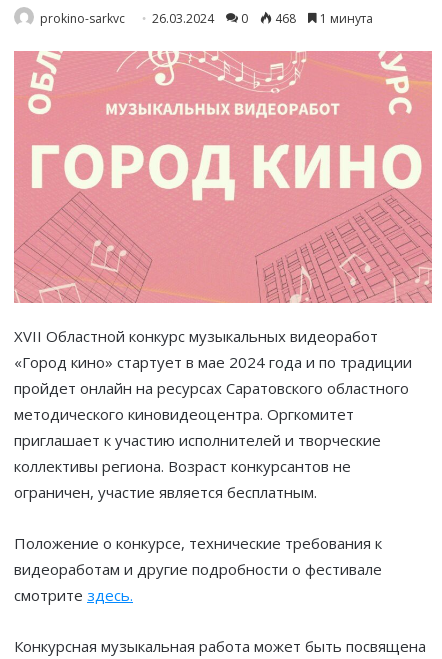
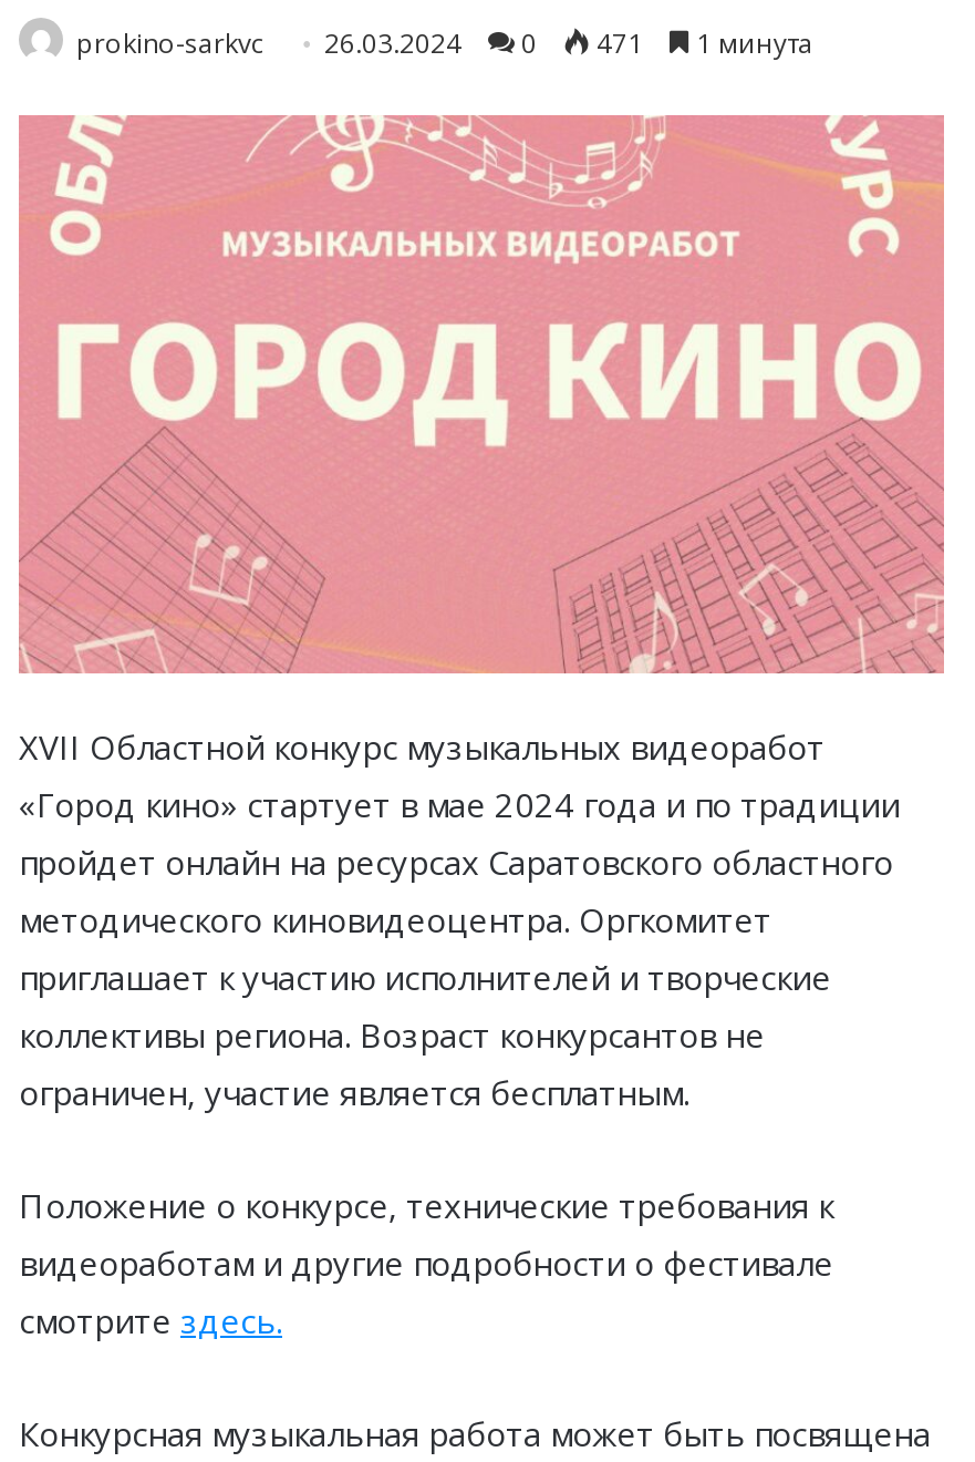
- 468
+ 471
